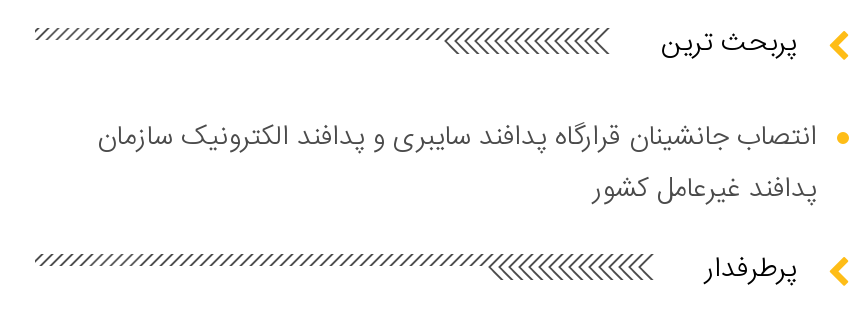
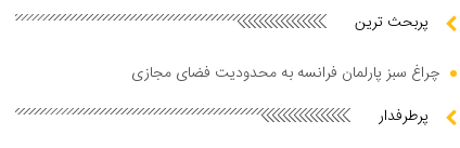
- انتصاب جانشینان قرارگاه پدافند سایبری و پدافند الکترونیک سازمان
- پدافند غیرعامل کشور
+ چراغ سبز پارلمان فرانسه به محدودیت فضای مجازی
